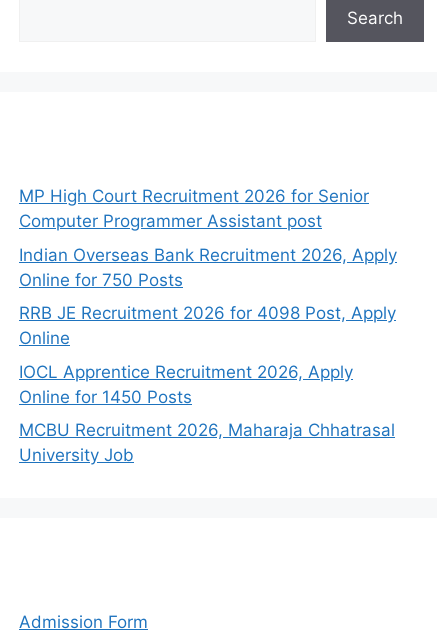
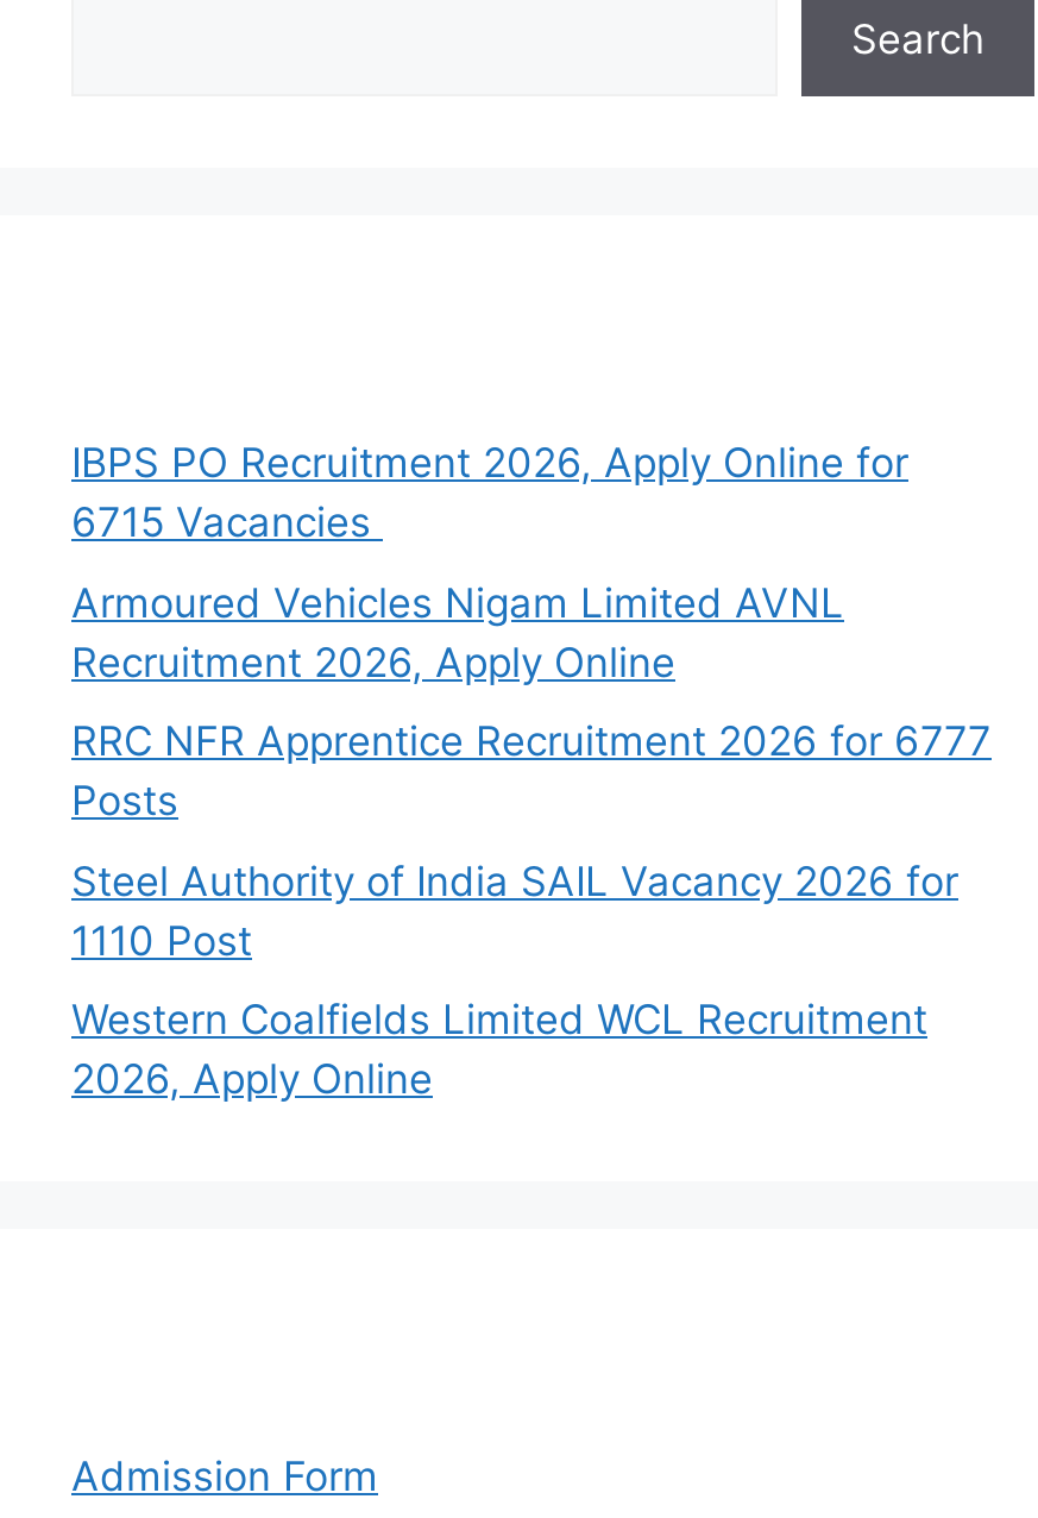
- MP High Court Recruitment 2026 for Senior
- Computer Programmer Assistant post
+ IBPS PO Recruitment 2026, Apply Online for
+ 6715 Vacancies

- Indian Overseas Bank Recruitment 2026, Apply
- Online for 750 Posts
+ Armoured Vehicles Nigam Limited AVNL
+ Recruitment 2026, Apply Online

- RRB JE Recruitment 2026 for 4098 Post, Apply
- Online
+ RRC NFR Apprentice Recruitment 2026 for 6777
+ Posts

- IOCL Apprentice Recruitment 2026, Apply
- Online for 1450 Posts
+ Steel Authority of India SAIL Vacancy 2026 for
+ 1110 Post

- MCBU Recruitment 2026, Maharaja Chhatrasal
- University Job
+ Western Coalfields Limited WCL Recruitment
+ 2026, Apply Online
